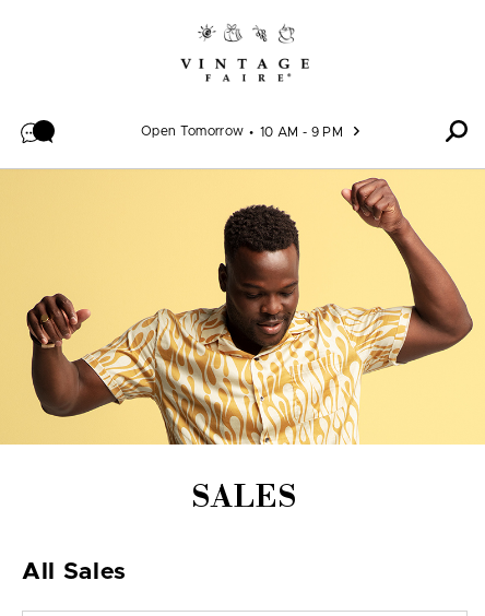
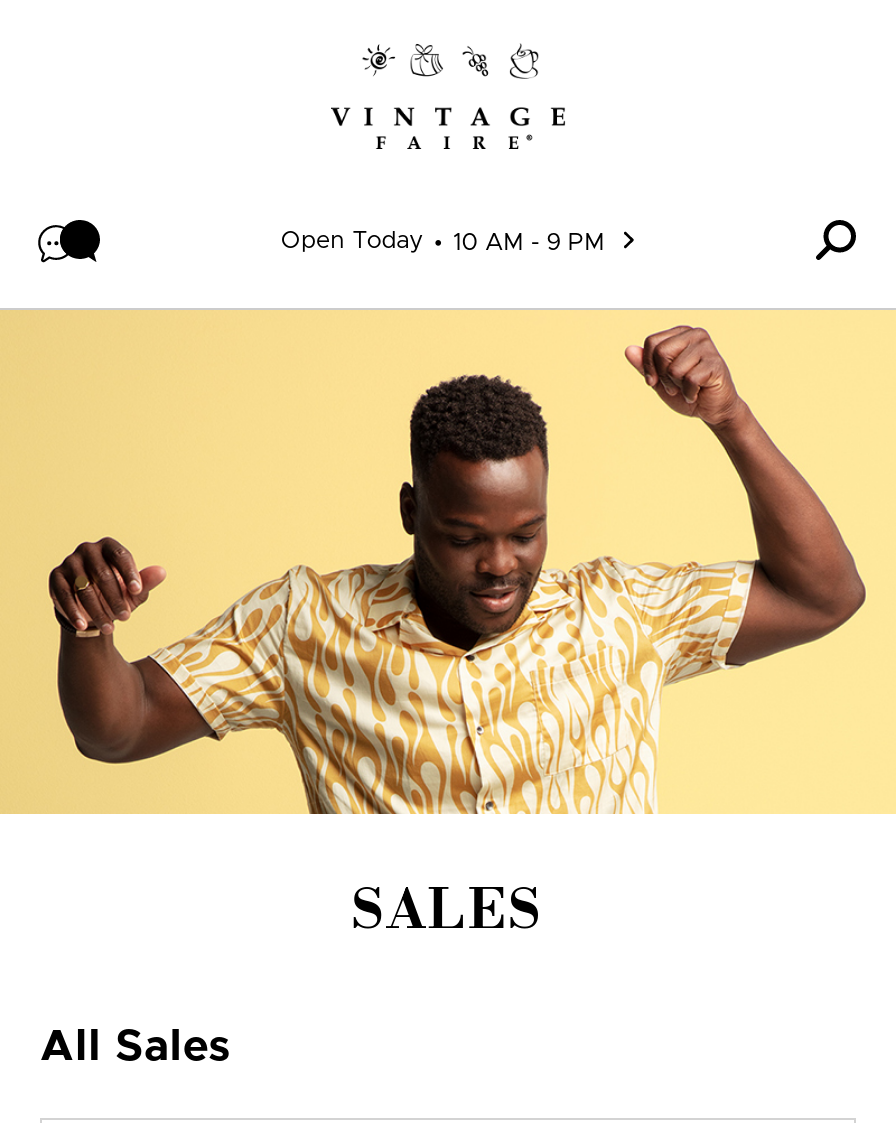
- Open Tomorrow
+ Open Today
